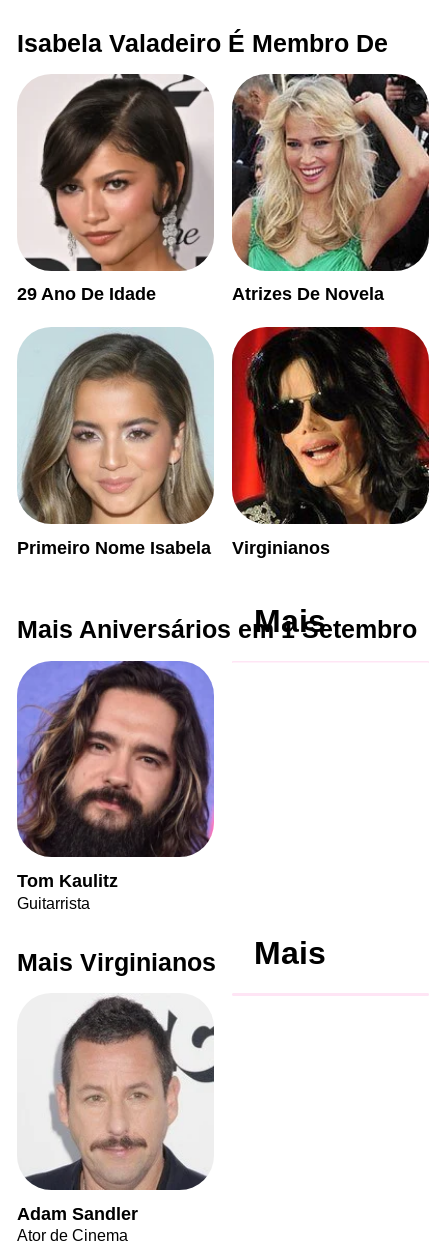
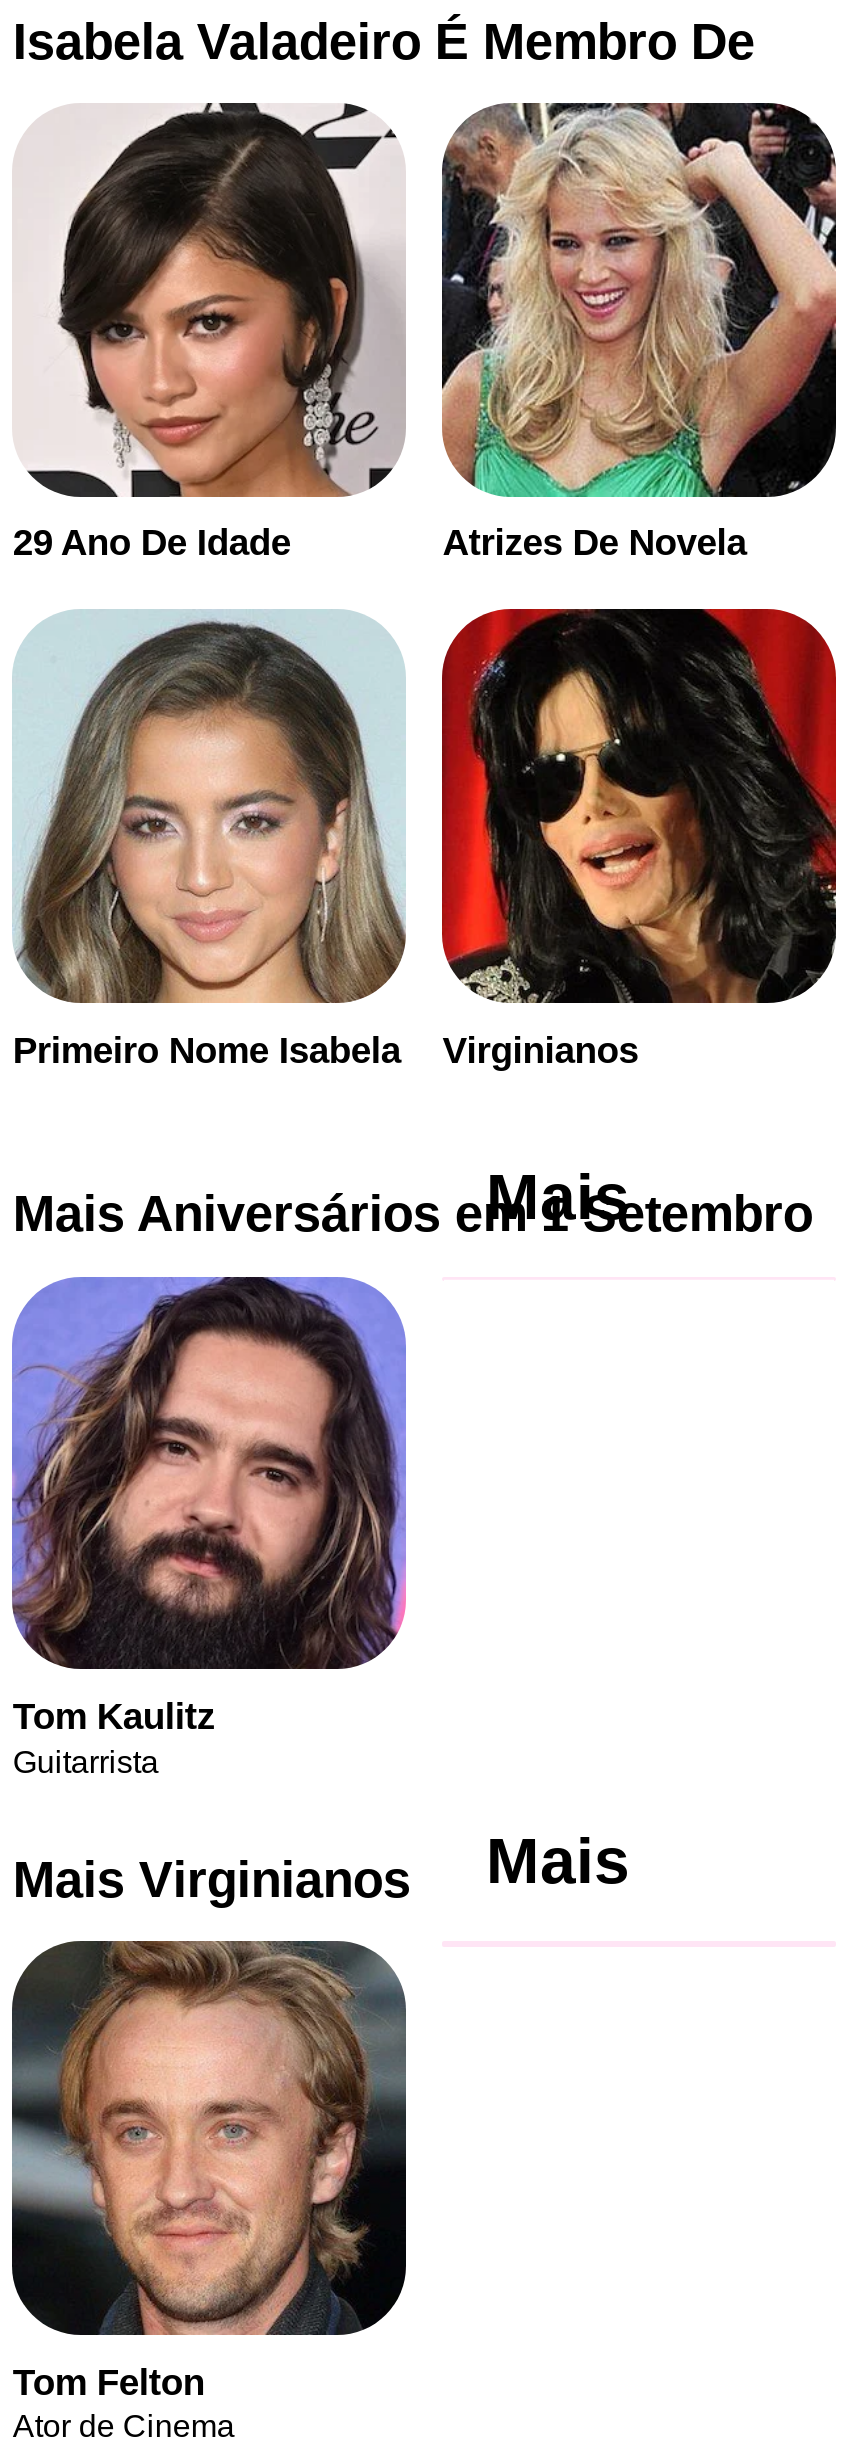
- [image]
- Adam Sandler
+ [image]
+ Tom Felton
